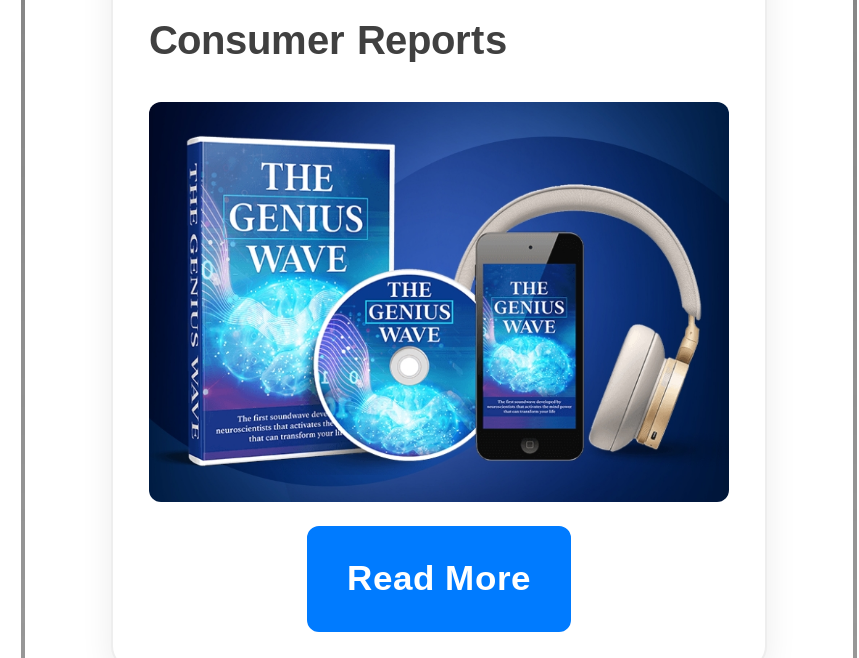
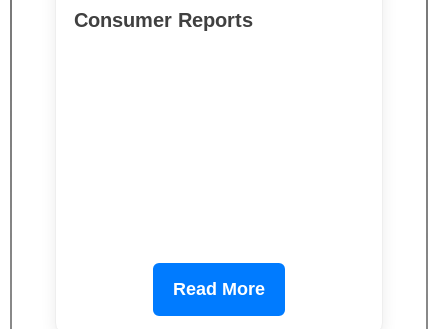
- [image]
